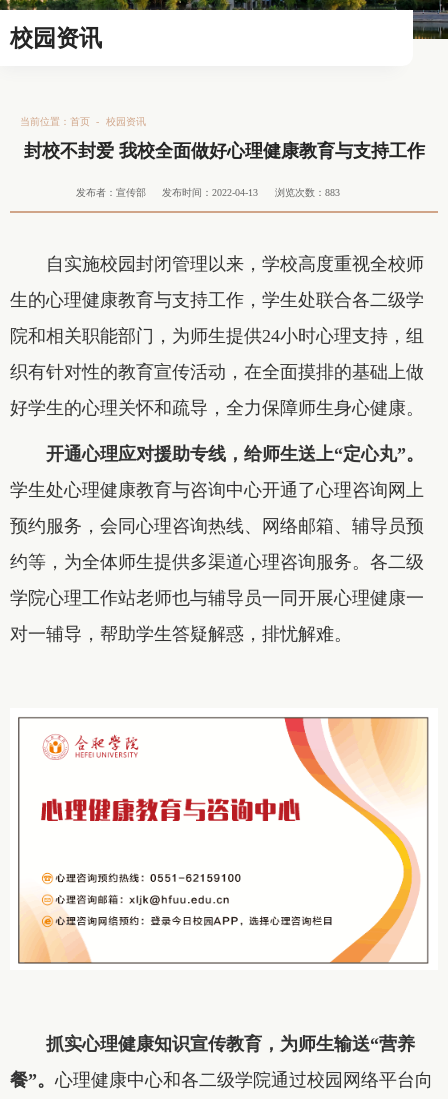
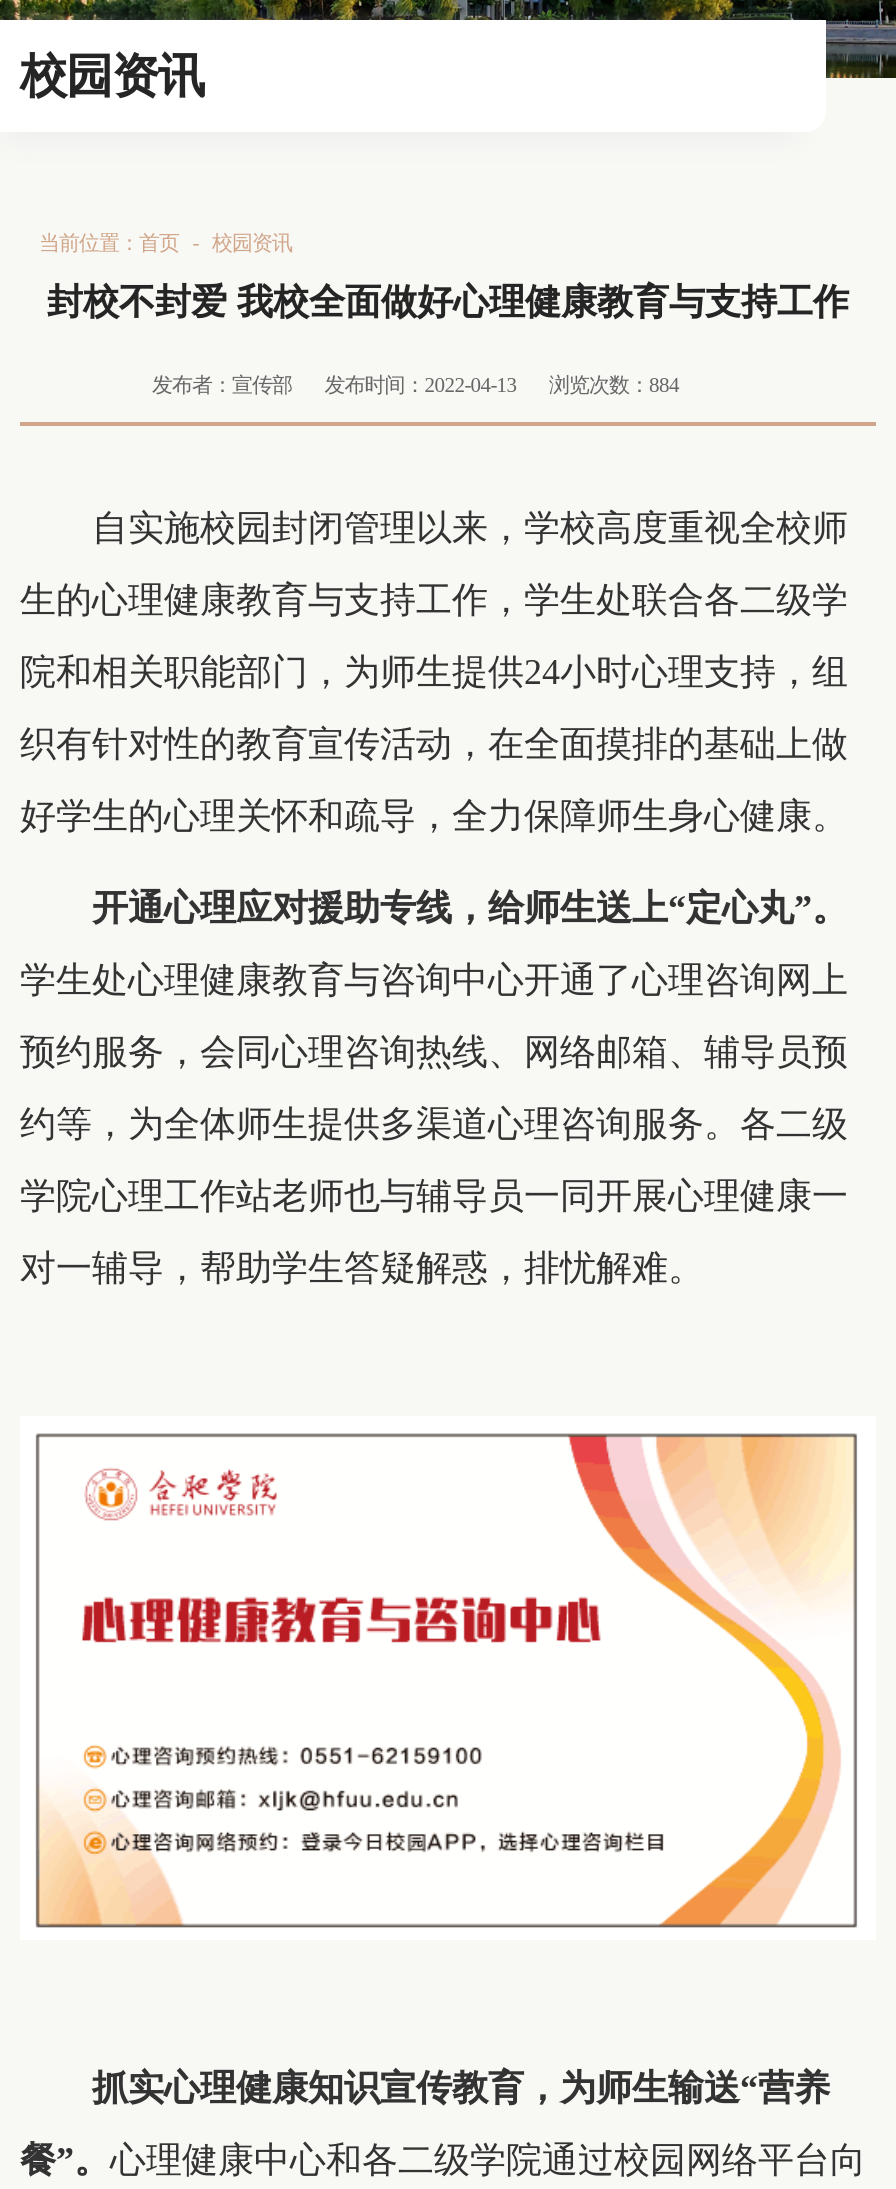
- 发布者：宣传部 发布时间：2022-04-13 浏览次数：883
+ 发布者：宣传部 发布时间：2022-04-13 浏览次数：884
